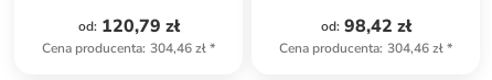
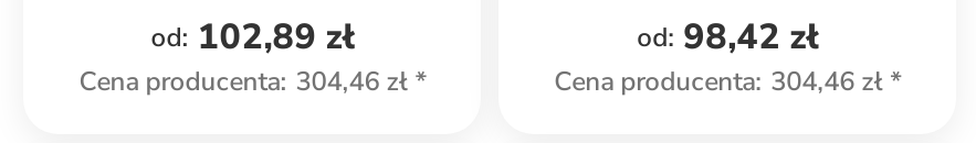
- od: 120,79 zł
+ od: 102,89 zł
